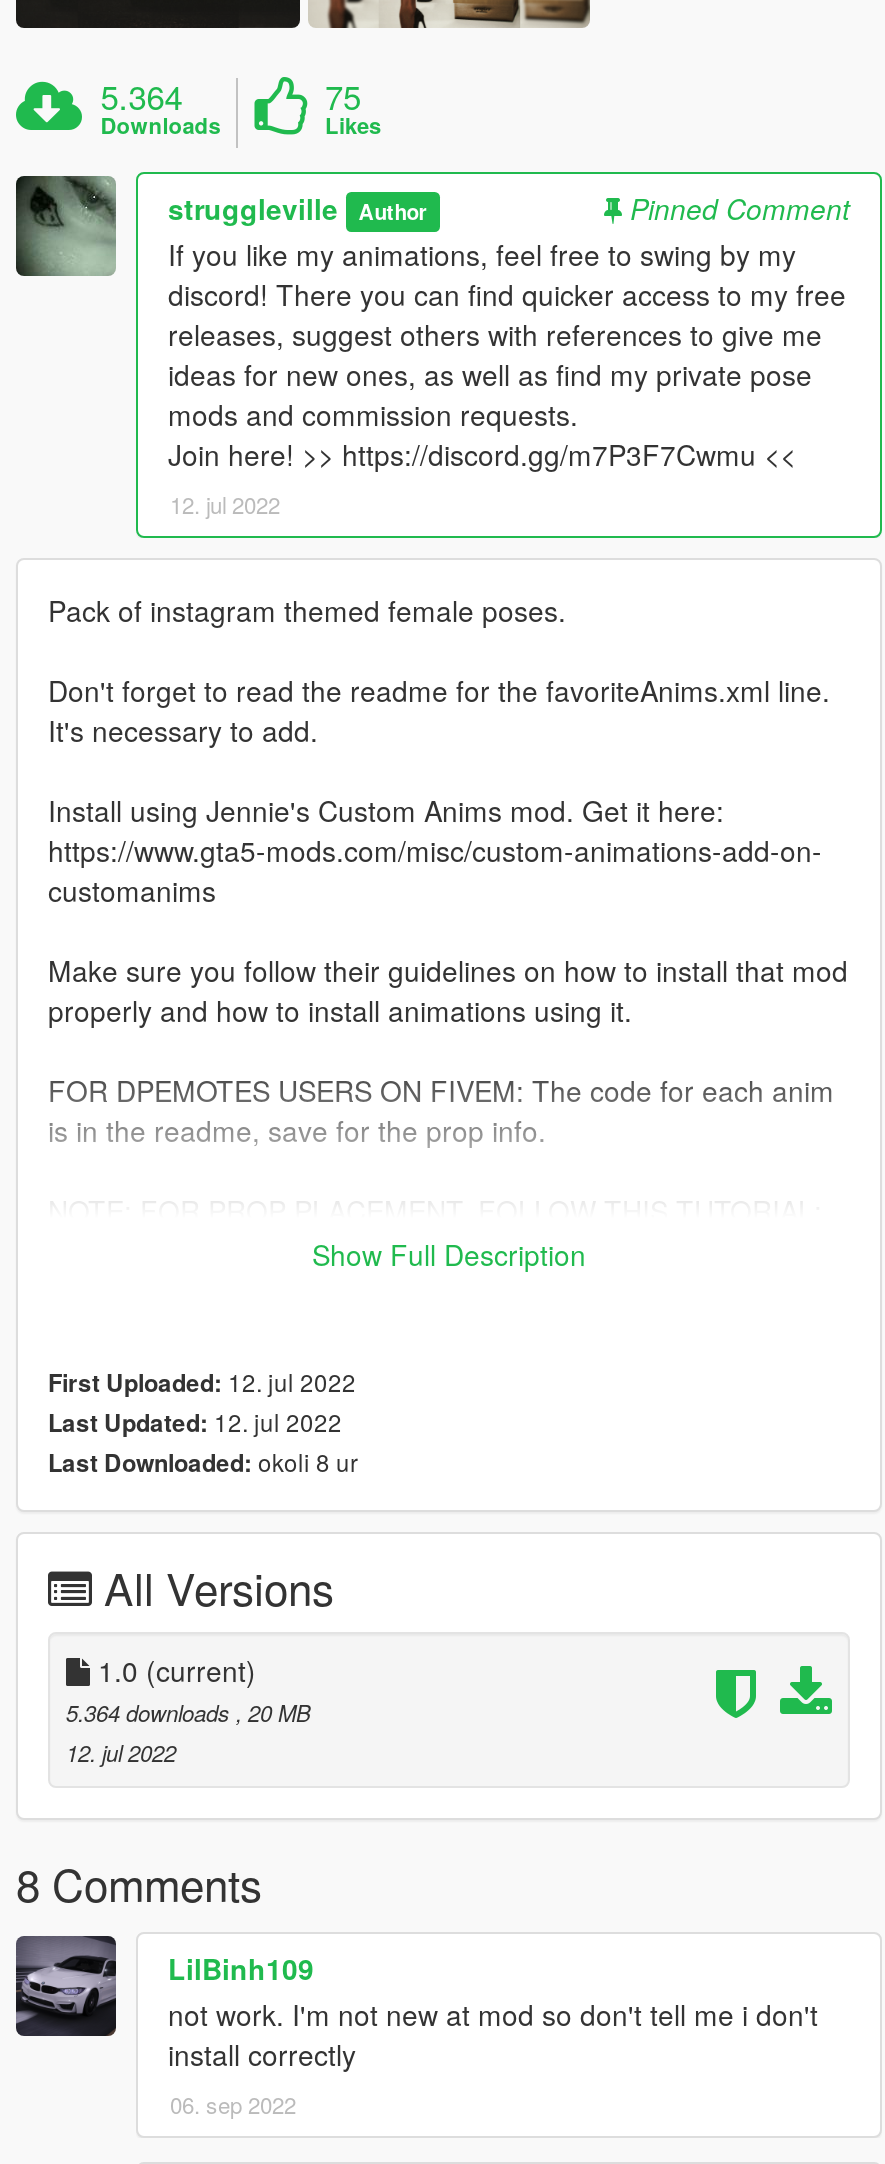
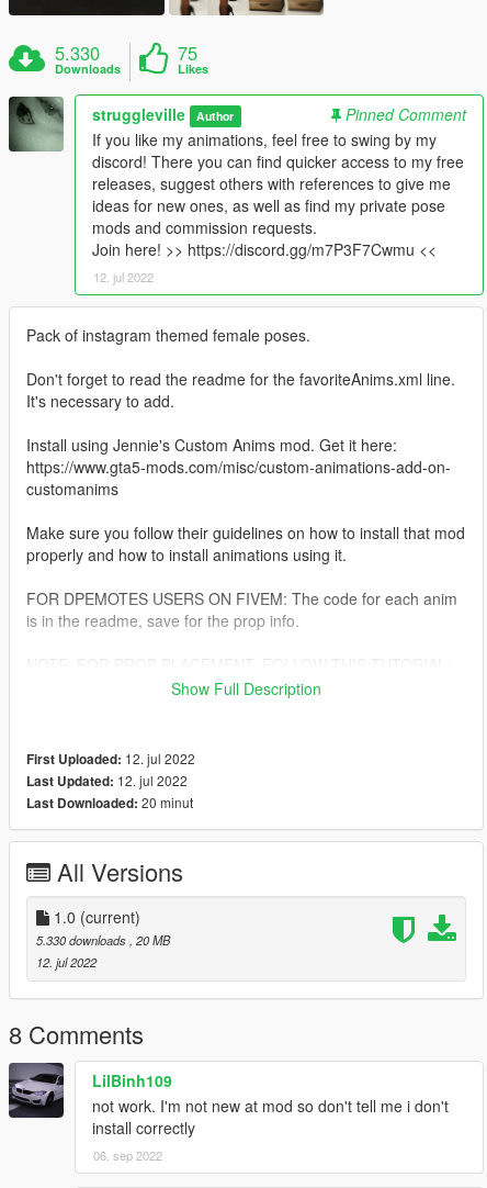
- 5.364
+ 5.330

- Last Downloaded: okoli 8 ur
+ Last Downloaded: 20 minut

- 5.364 downloads, 20 MB
+ 5.330 downloads, 20 MB
